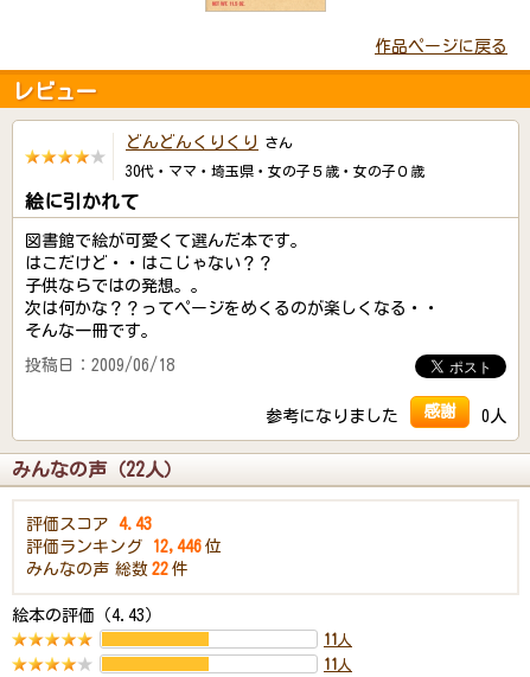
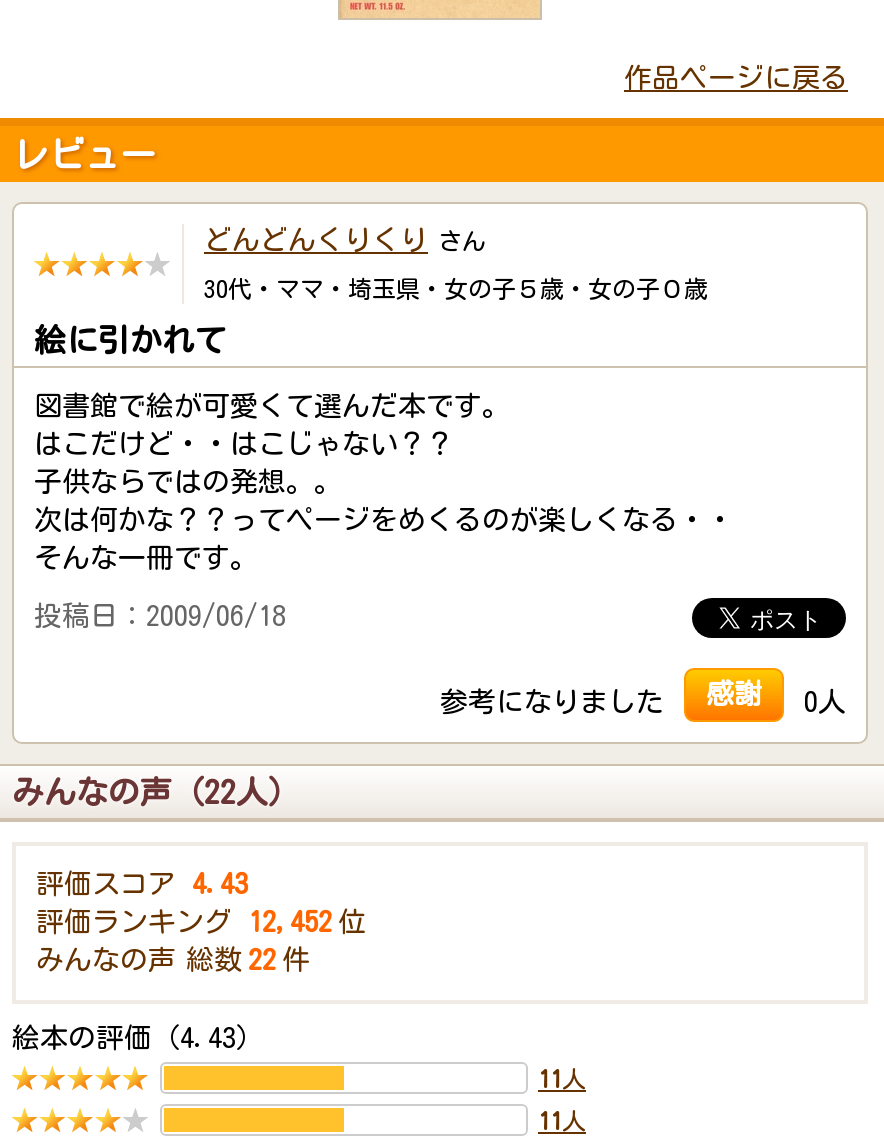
- 評価ランキング 12,446 位
+ 評価ランキング 12,452 位
